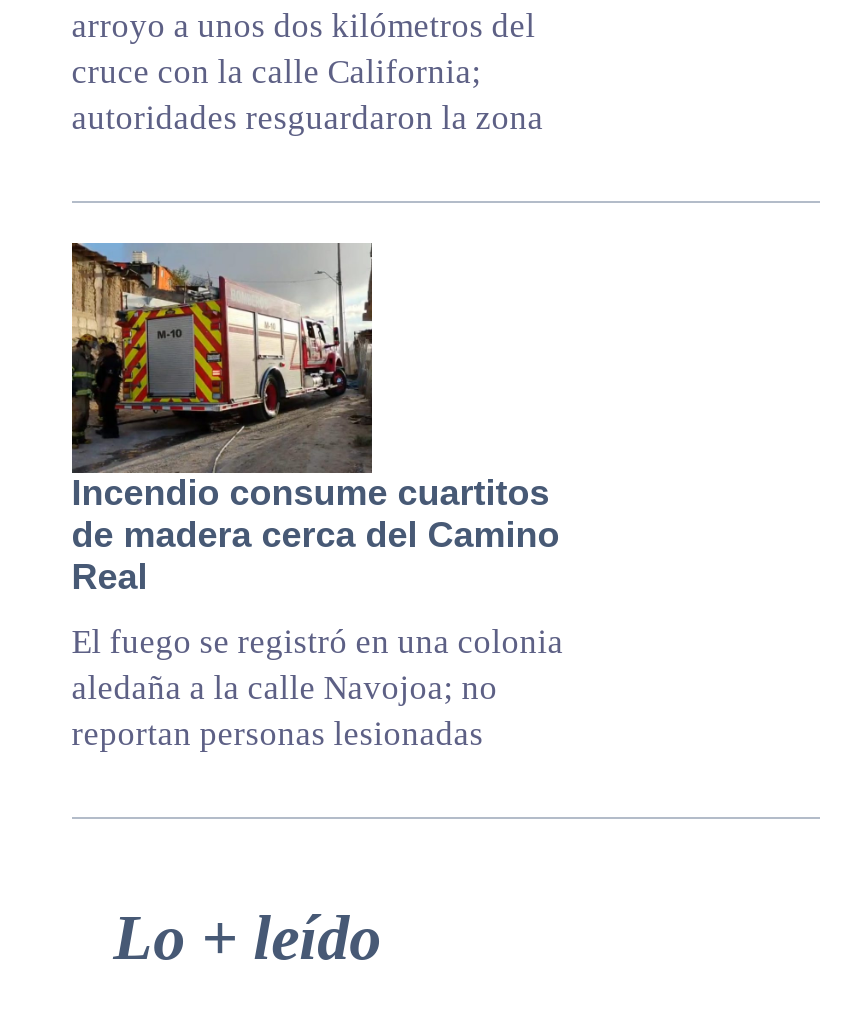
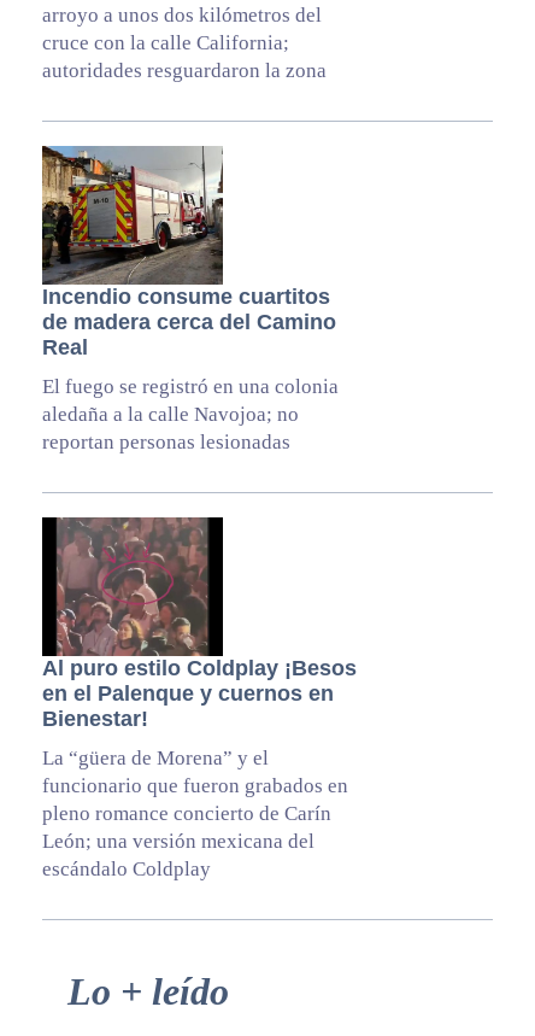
+ [image]
+ Al puro estilo Coldplay ¡Besos
+ en el Palenque y cuernos en
+ Bienestar!
+ La “güera de Morena” y el
+ funcionario que fueron grabados en
+ pleno romance concierto de Carín
+ León; una versión mexicana del
+ escándalo Coldplay
